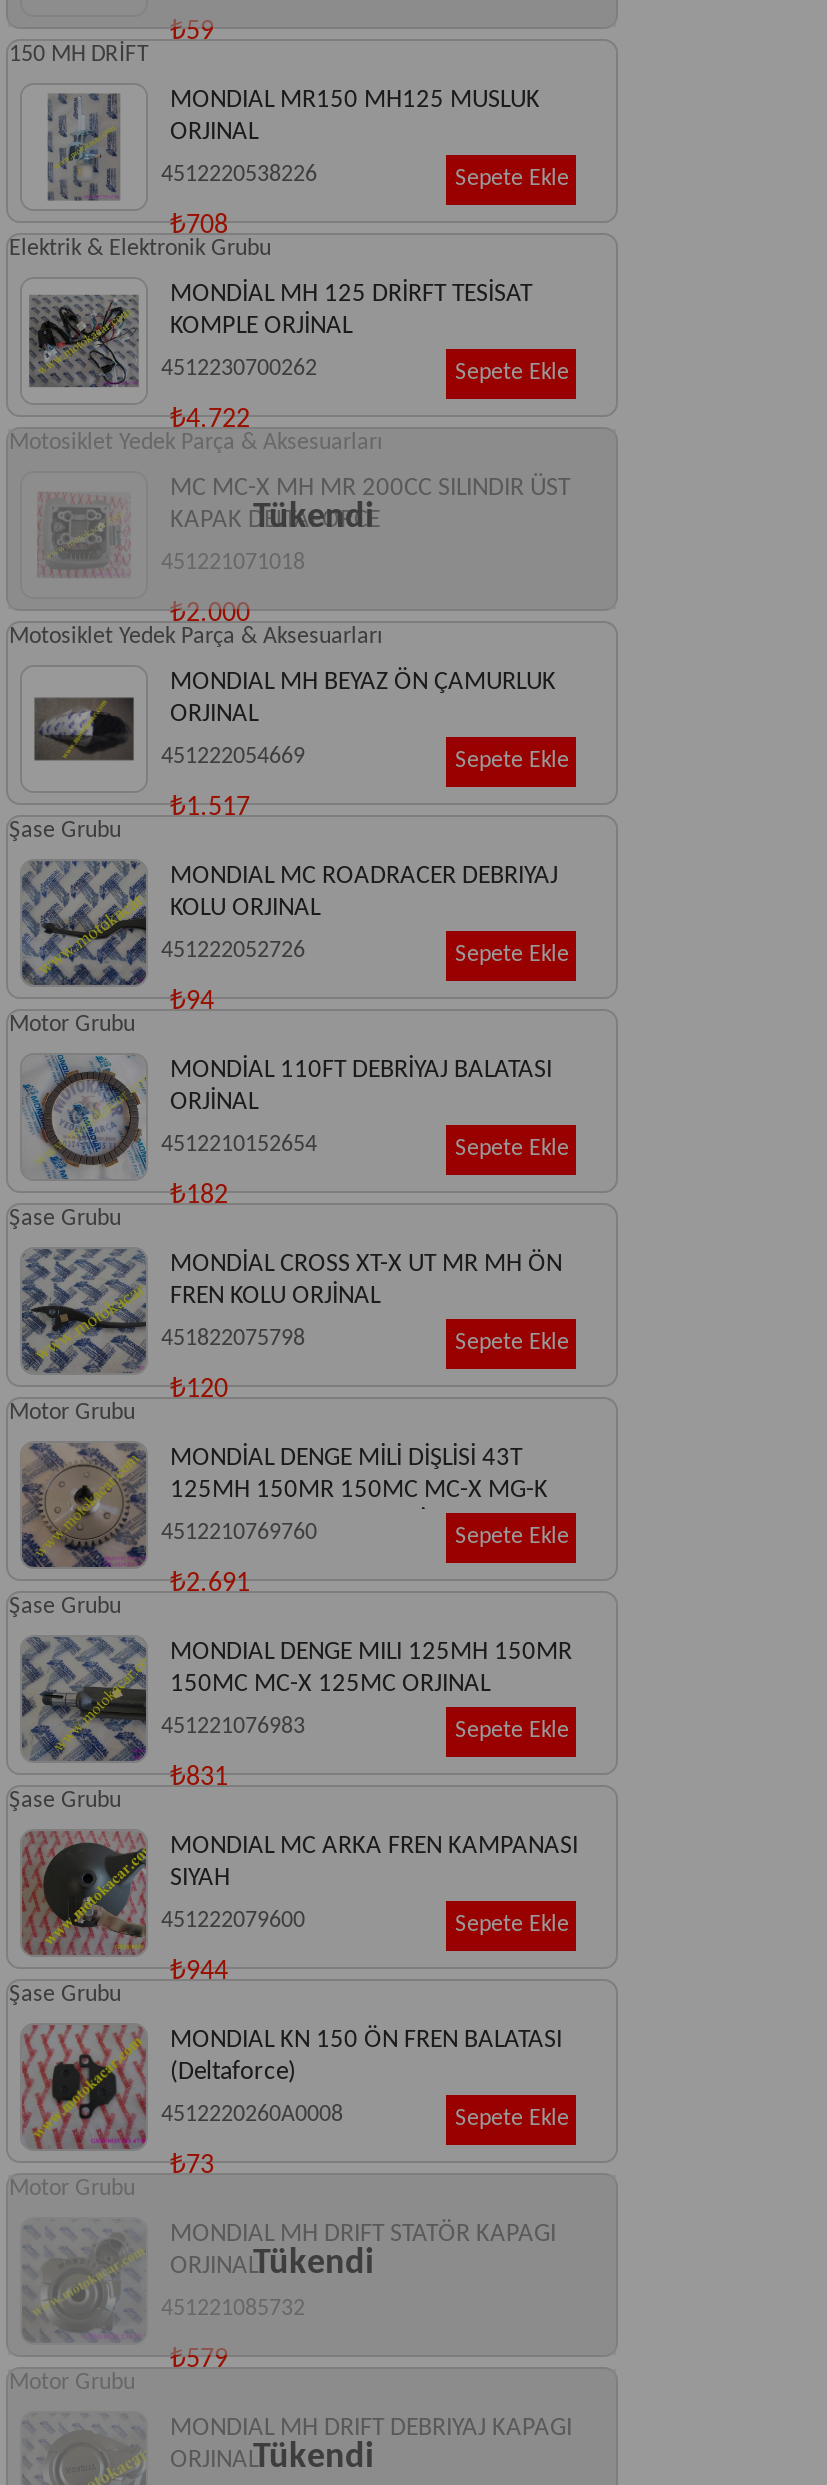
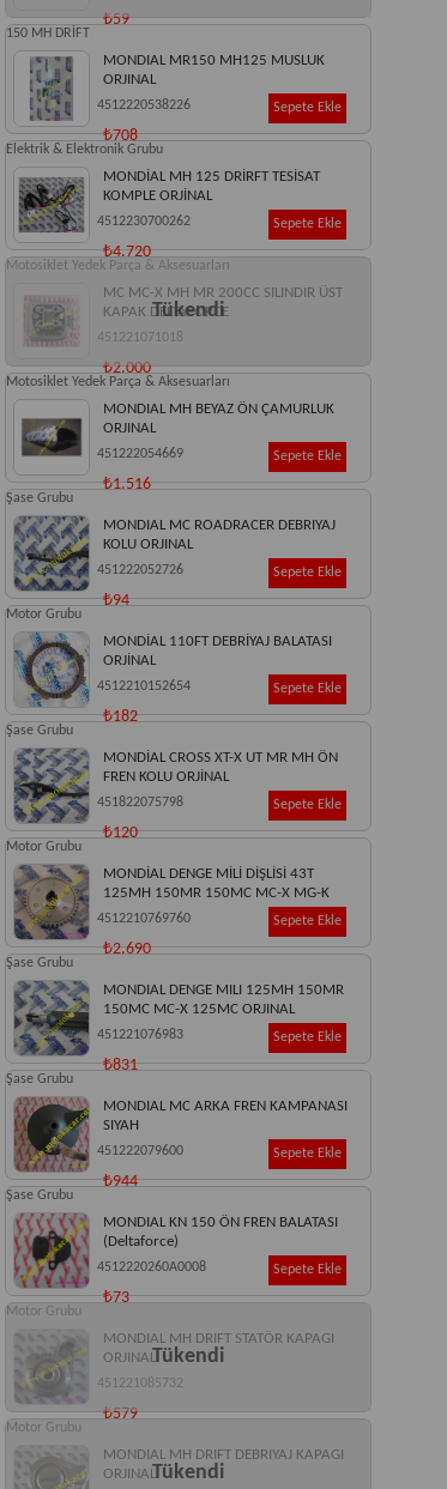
- ₺4.722
+ ₺4.720

- ₺1.517
+ ₺1.516

- ₺2.691
+ ₺2.690
